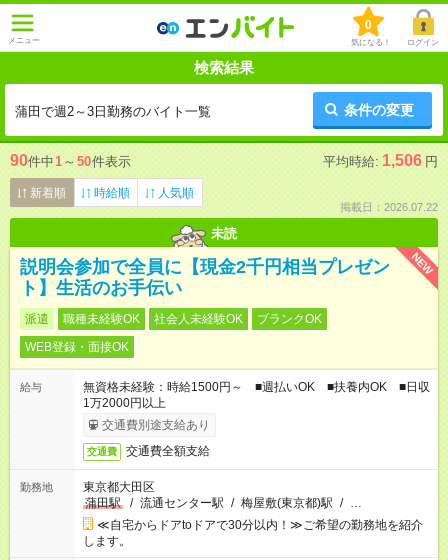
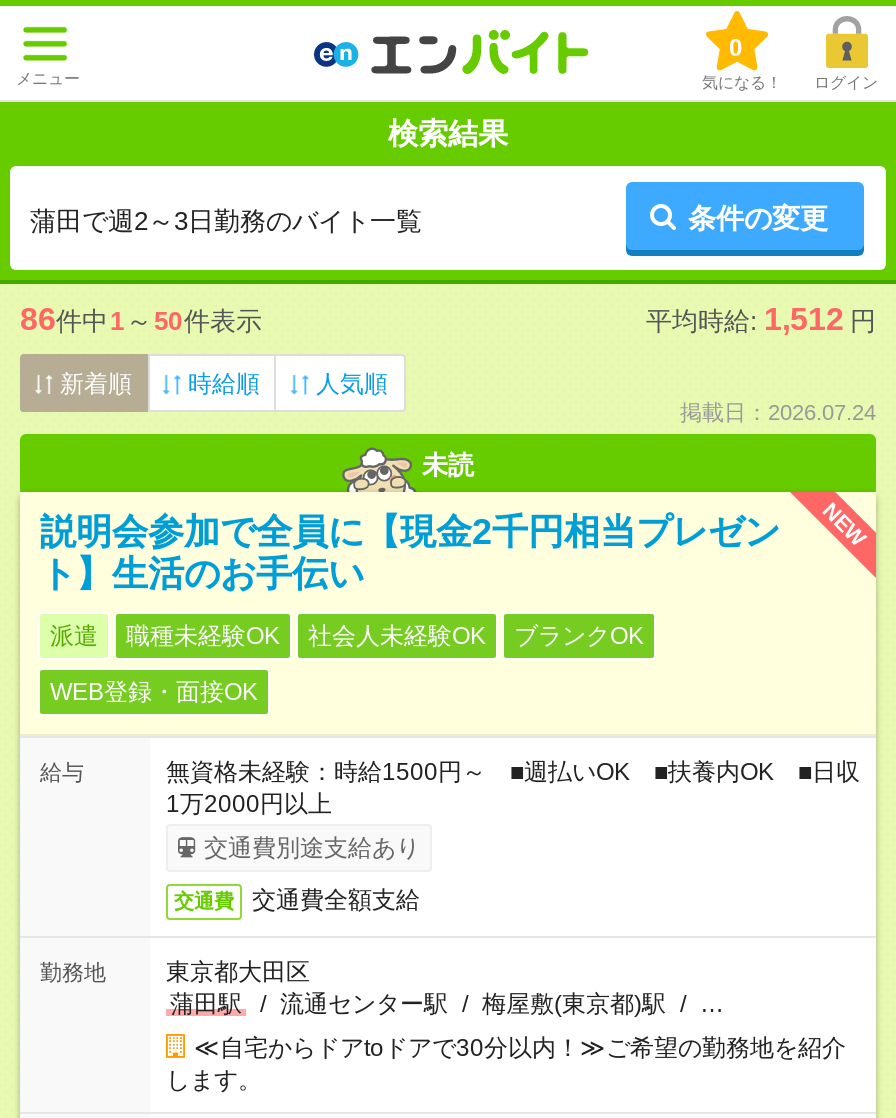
- 90件中1～50件表示
+ 86件中1～50件表示

- 平均時給: 1,506 円
+ 平均時給: 1,512 円

- 掲載日：2026.07.22
+ 掲載日：2026.07.24
